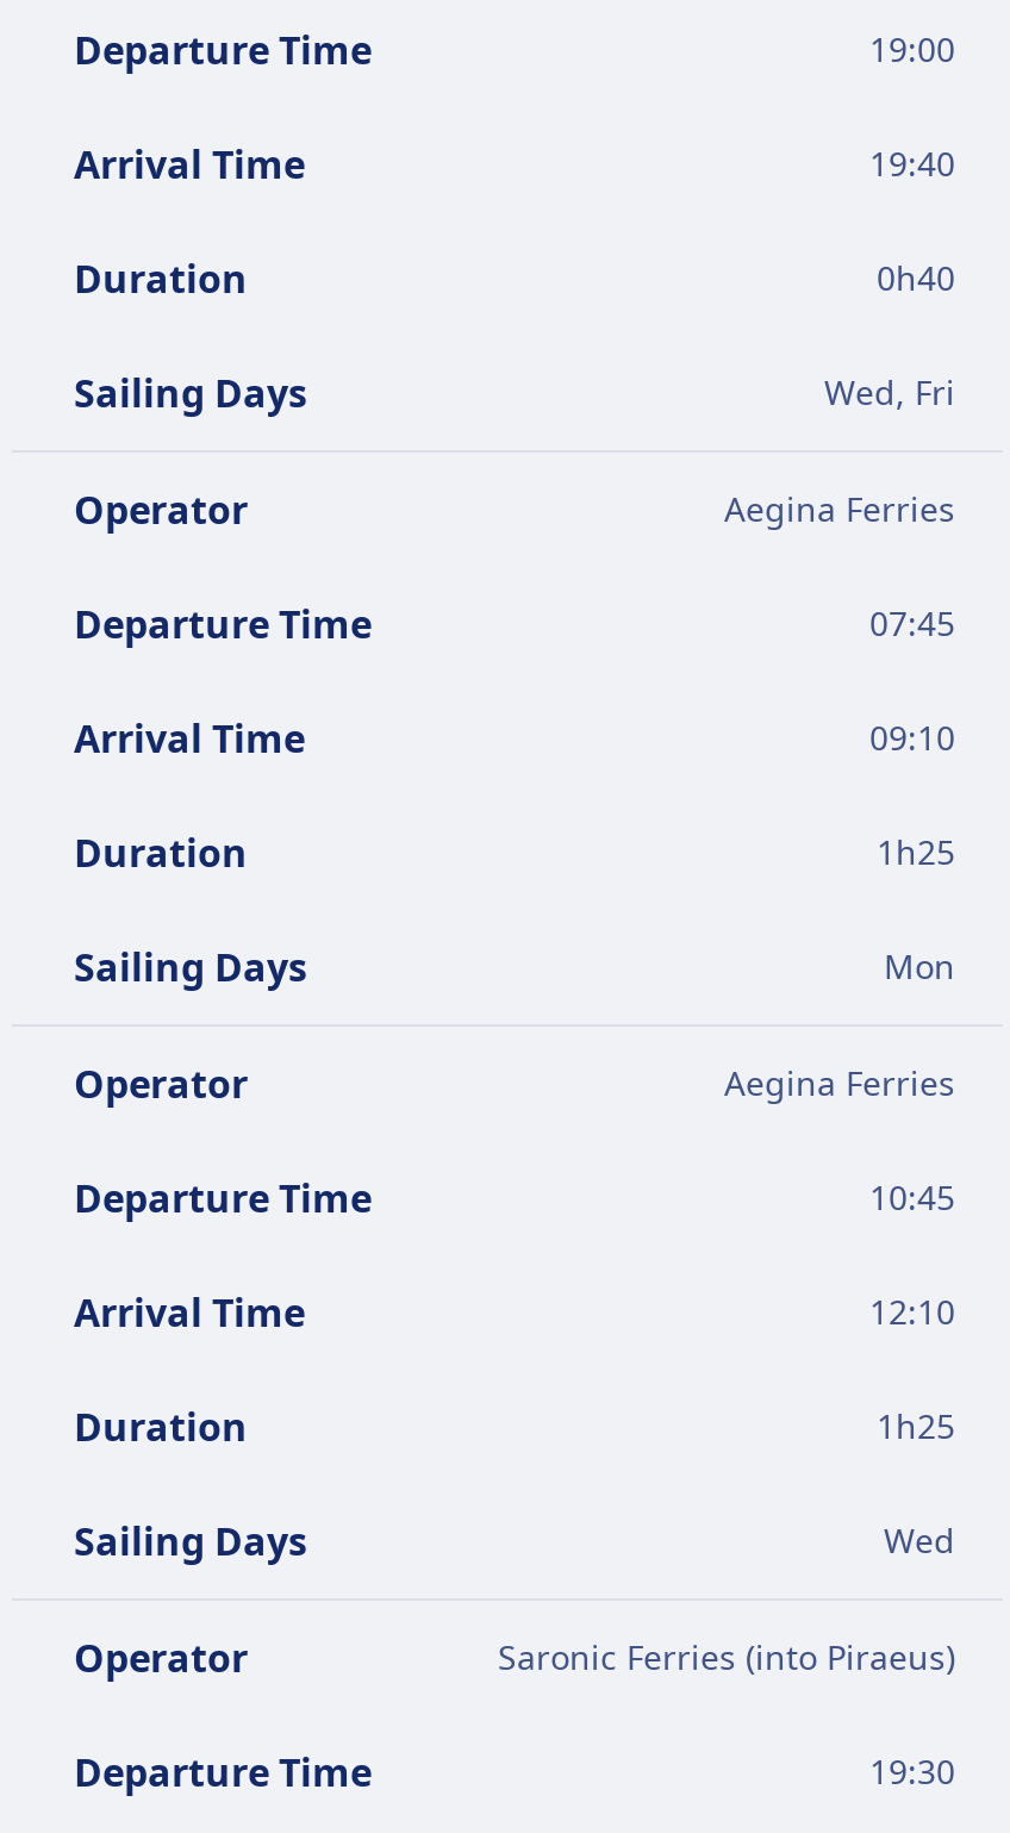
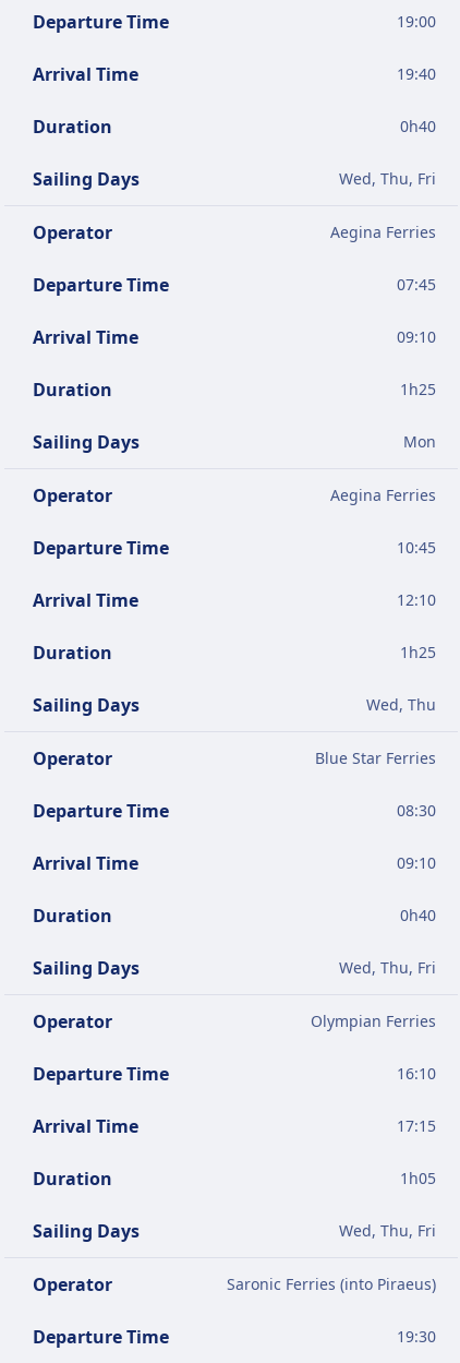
- Wed, Fri
+ Wed, Thu, Fri

- Wed
+ Wed, Thu
+ Operator
+ Blue Star Ferries
+ Departure Time
+ 08:30
+ Arrival Time
+ 09:10
+ Duration
+ 0h40
+ Sailing Days
+ Wed, Thu, Fri
+ Operator
+ Olympian Ferries
+ Departure Time
+ 16:10
+ Arrival Time
+ 17:15
+ Duration
+ 1 h05
+ Sailing Days
+ Wed, Thu, Fri
